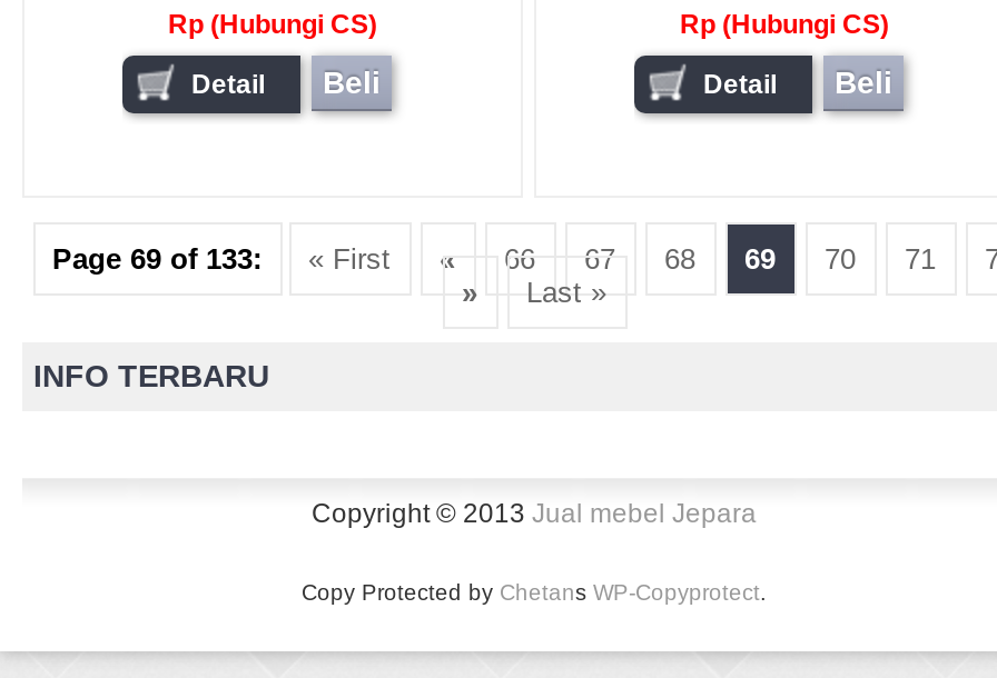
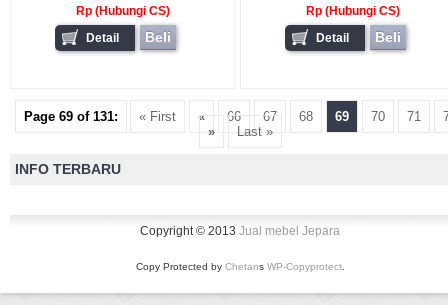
- Page 69 of 133:
+ Page 69 of 131:
